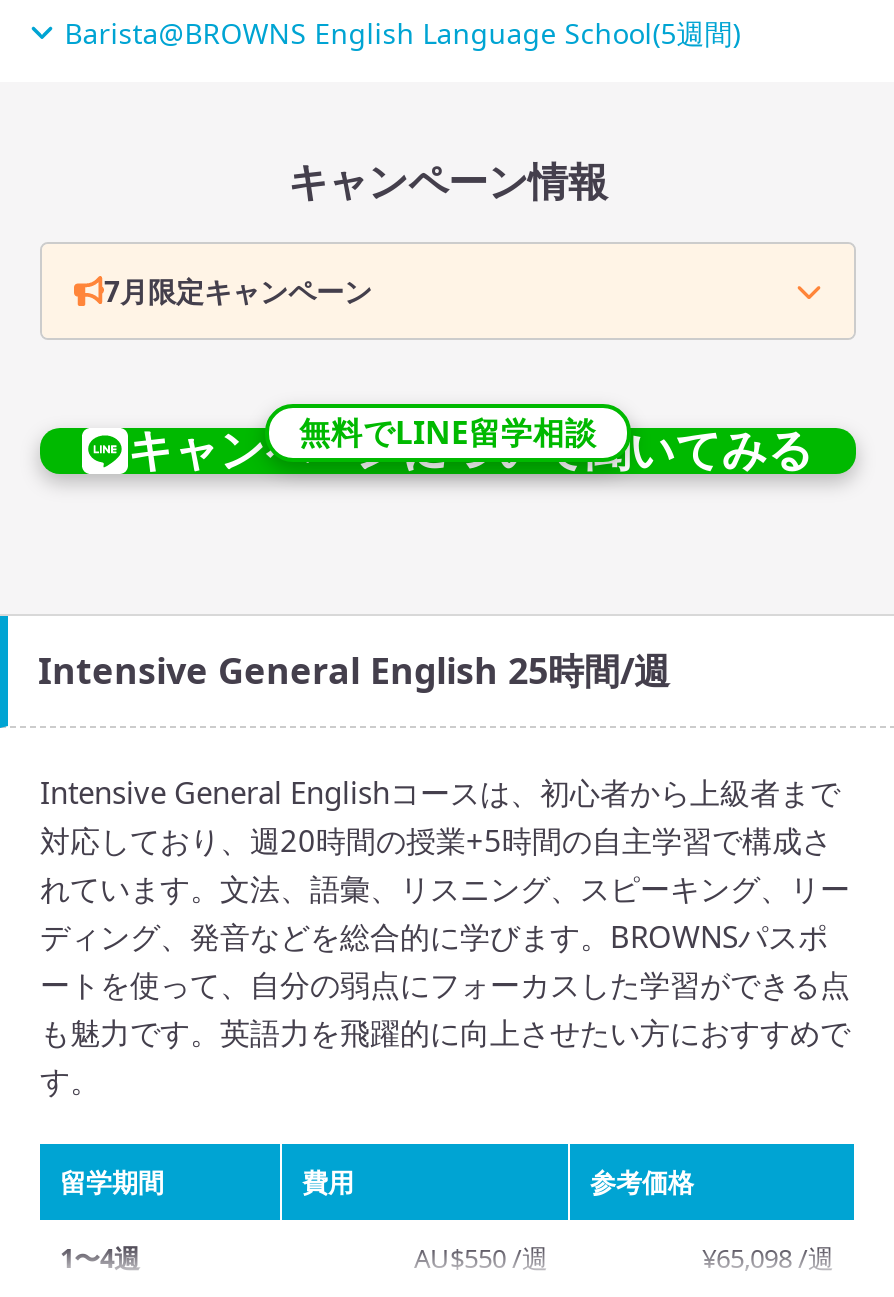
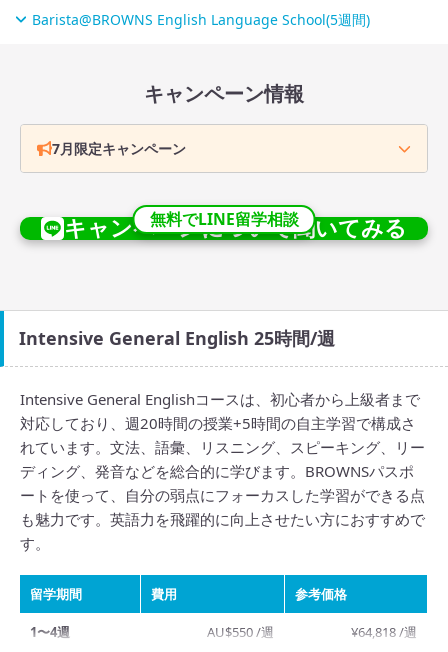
- ¥65,098 /週
+ ¥64,818 /週
